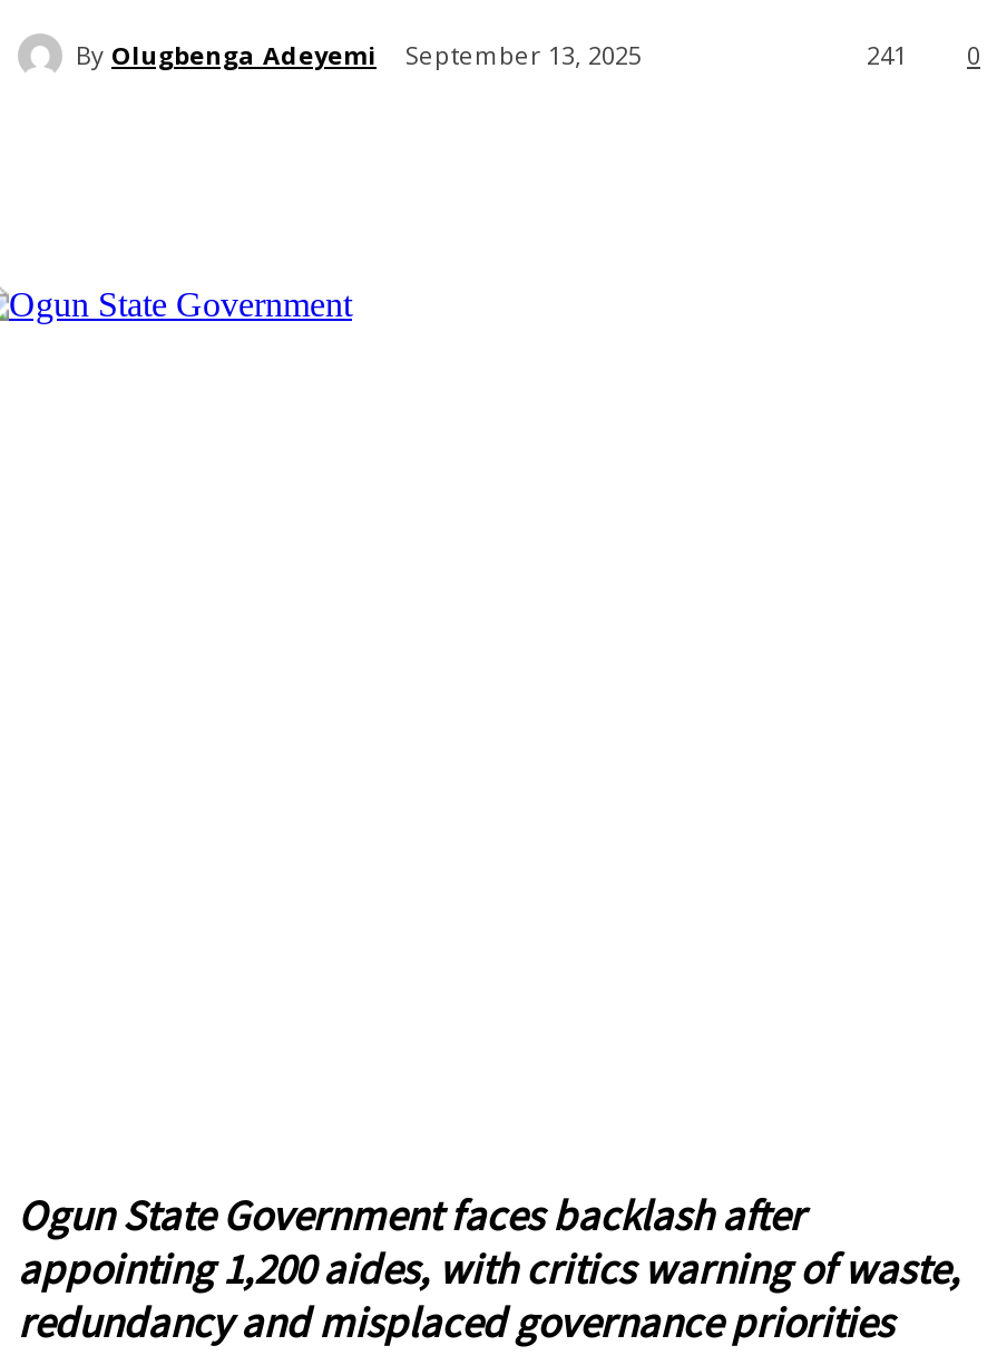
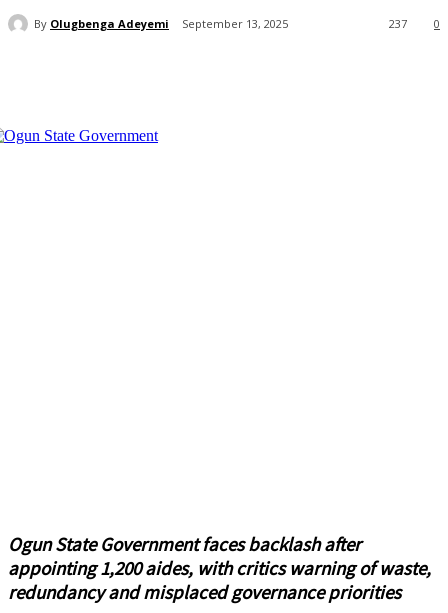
- 241 0
+ 237 0
